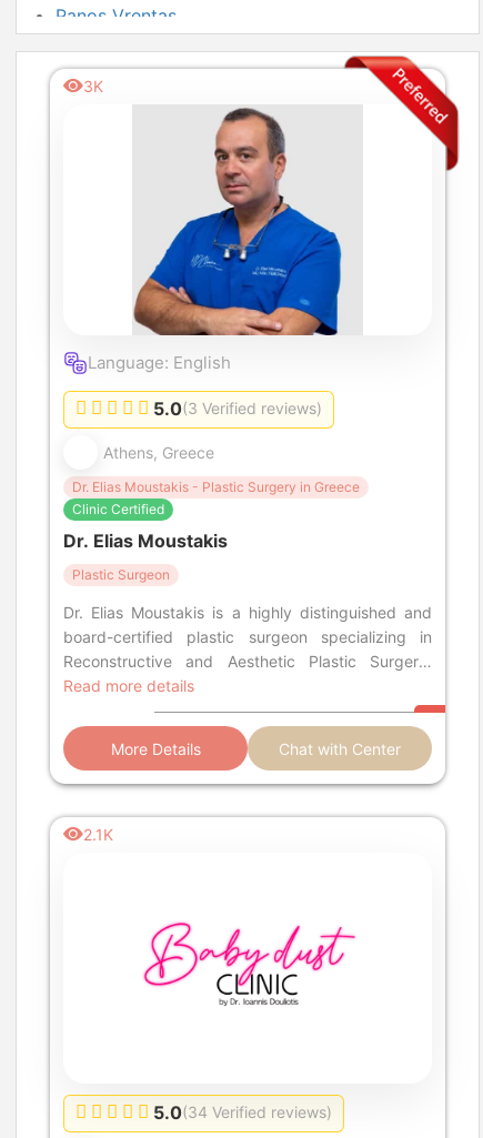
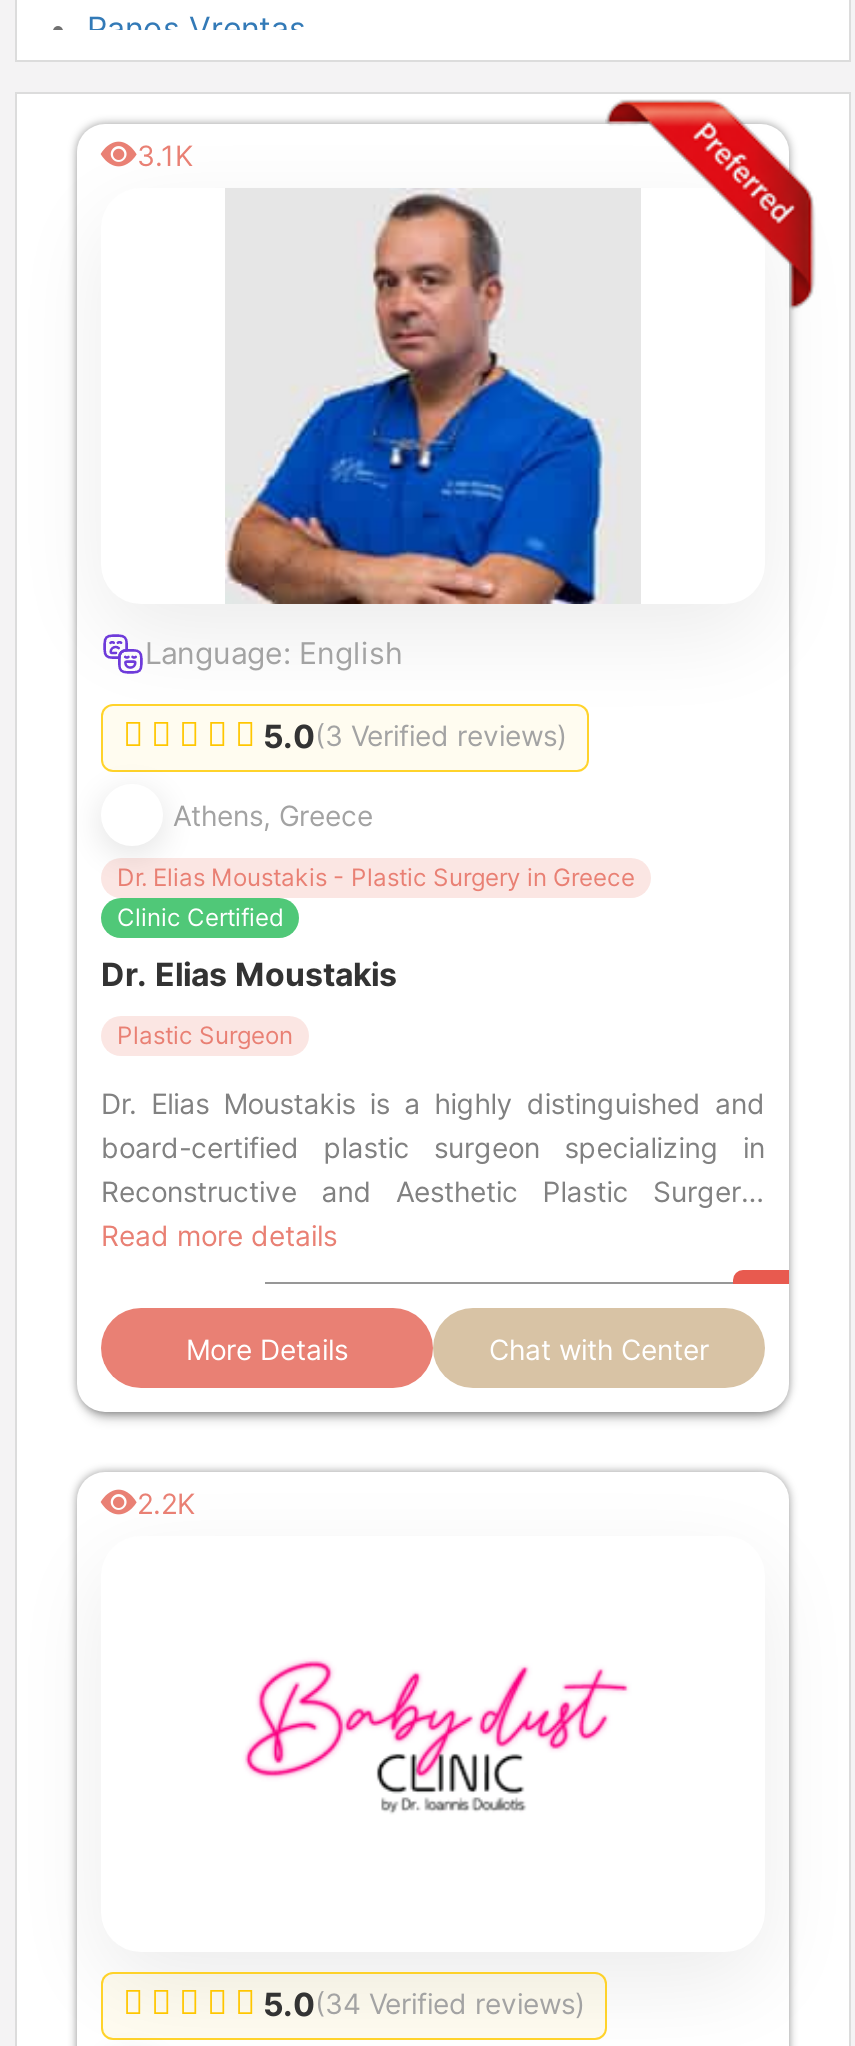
- 3K
+ 3.1K

- 2.1K
+ 2.2K
